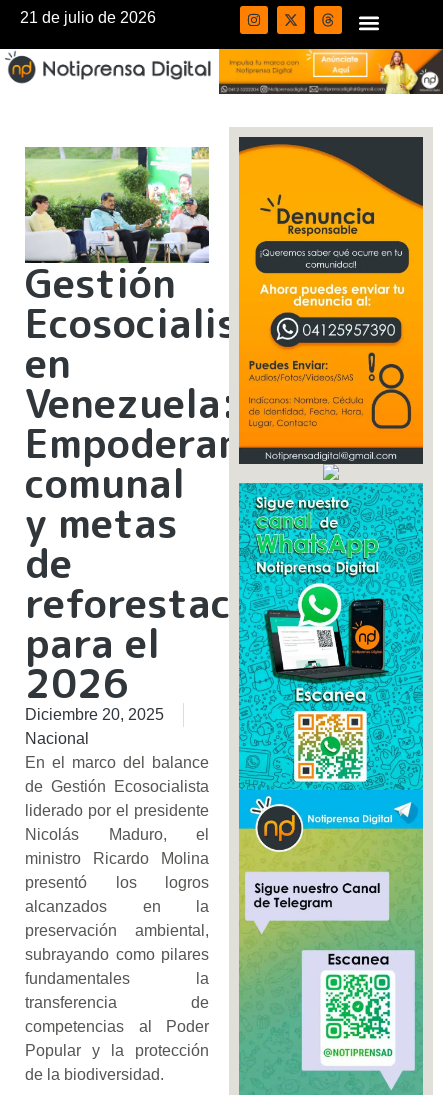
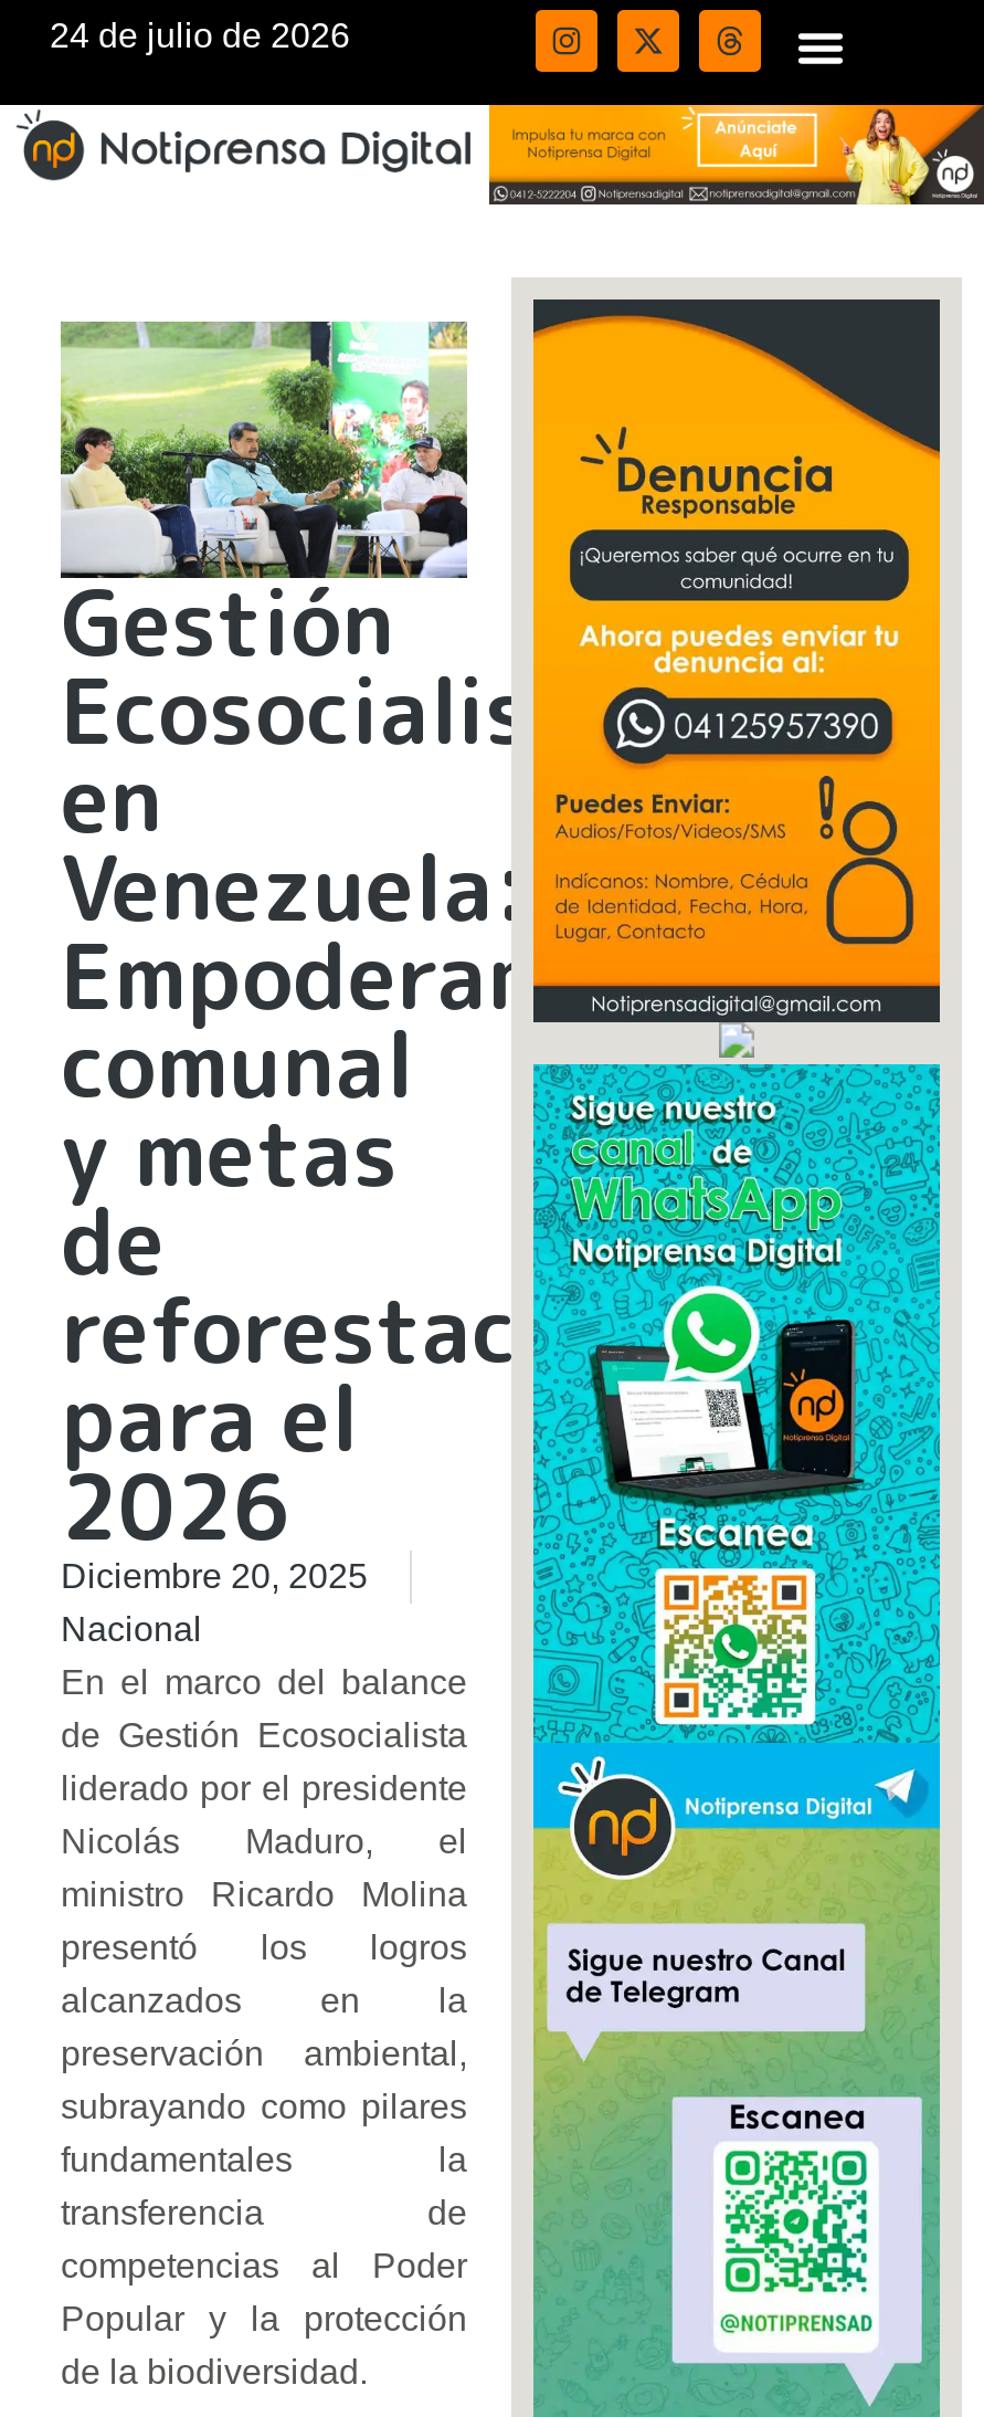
- 21 de julio de 2026
+ 24 de julio de 2026
